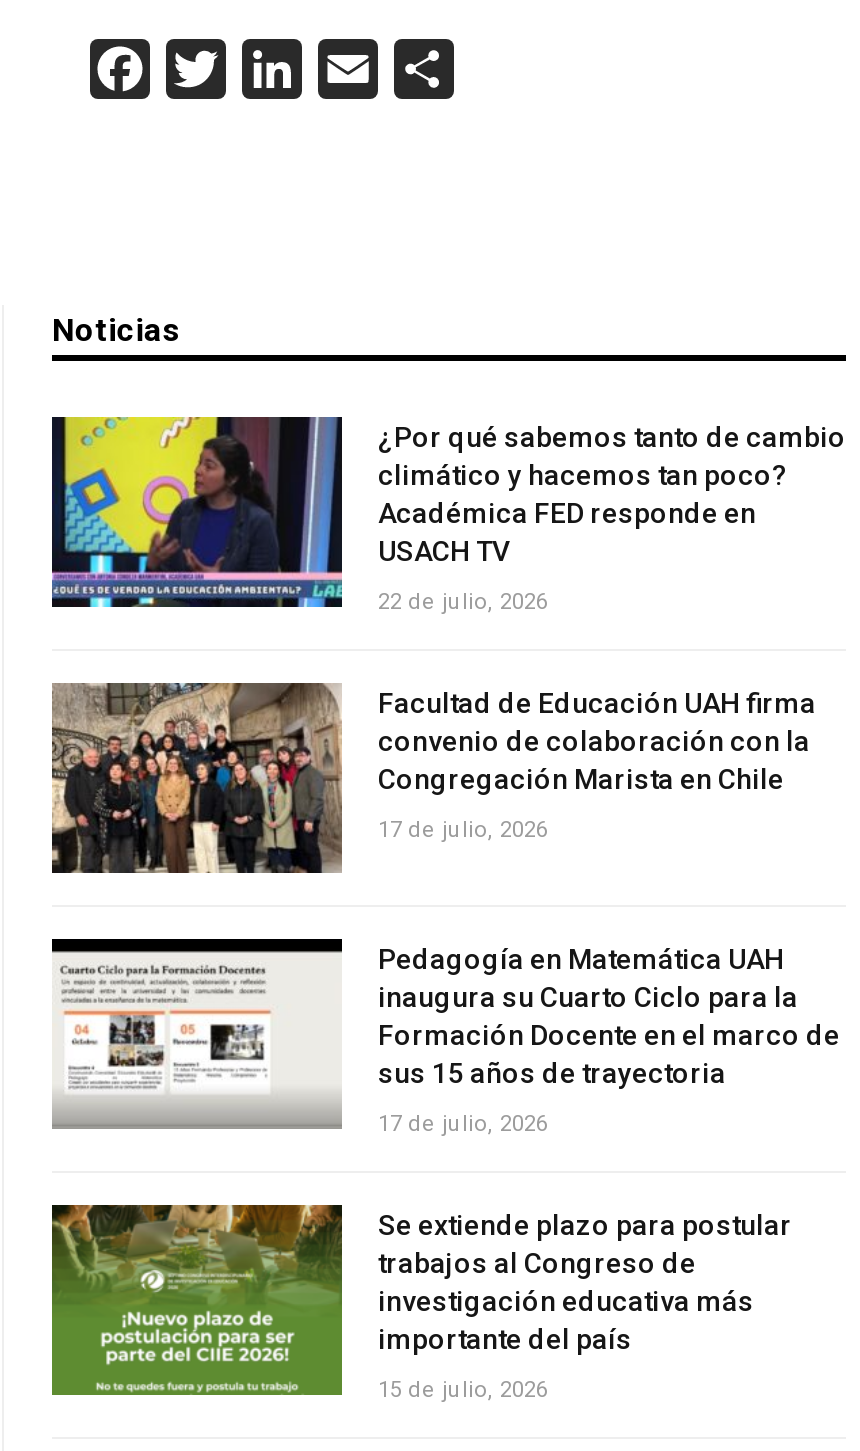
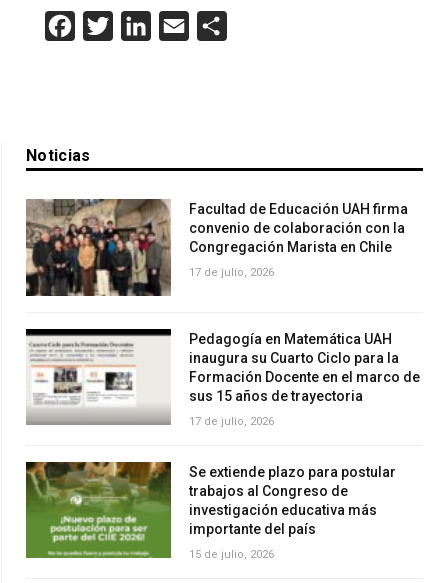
- [image]
- ¿Por qué sabemos tanto de cambio
- climático y hacemos tan poco?
- Académica FED responde en
- USACH TV
- 22 de julio, 2026
